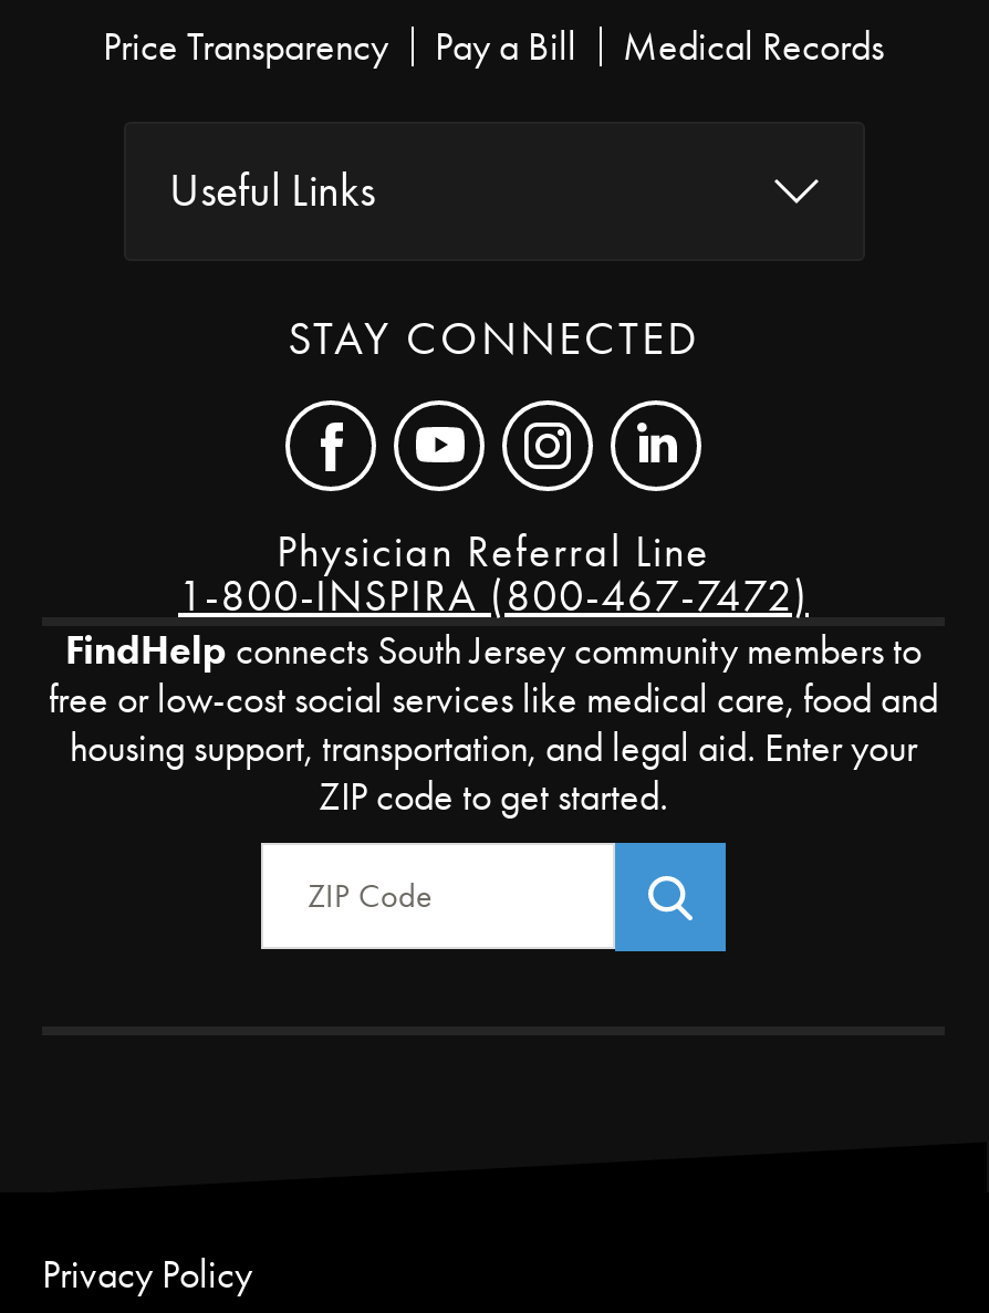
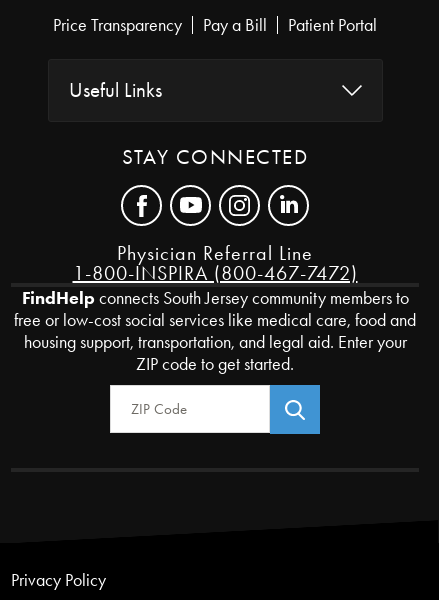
- Medical Records
+ Patient Portal
